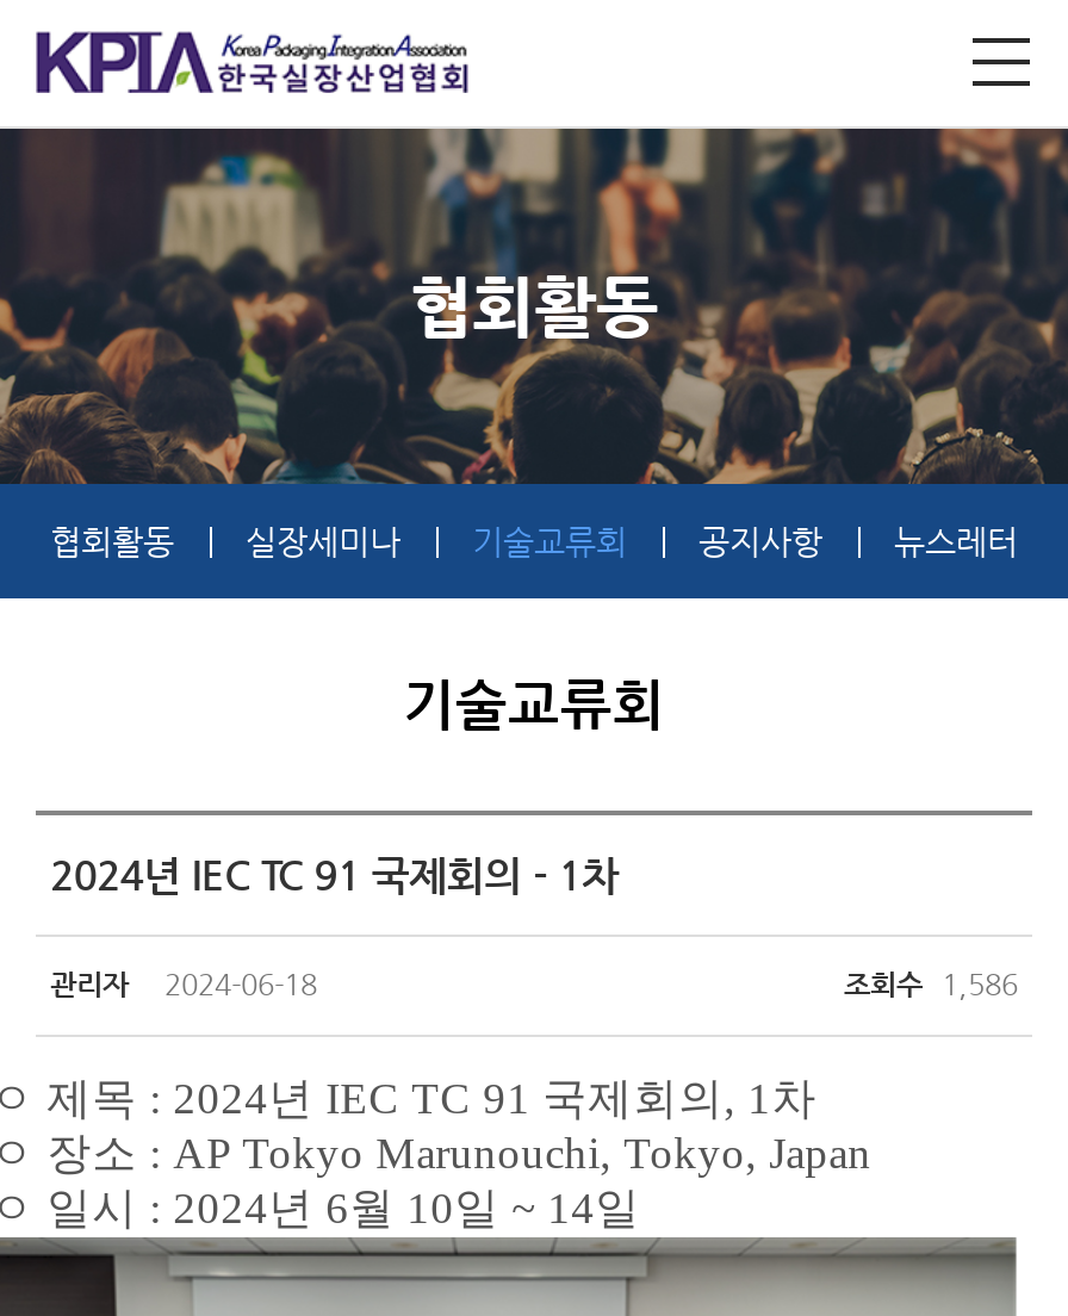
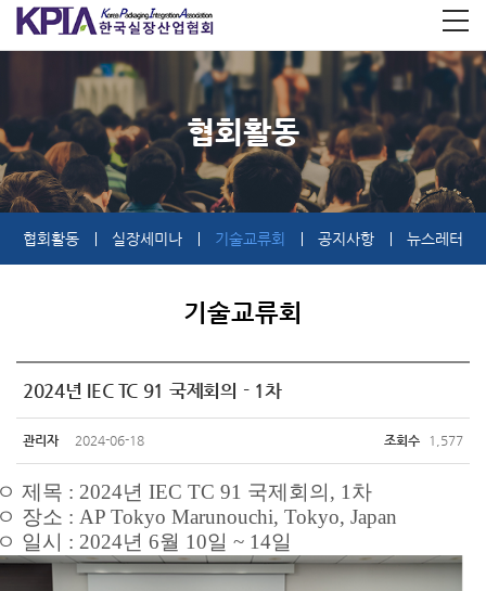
- 조회수 1,586
+ 조회수 1,577
